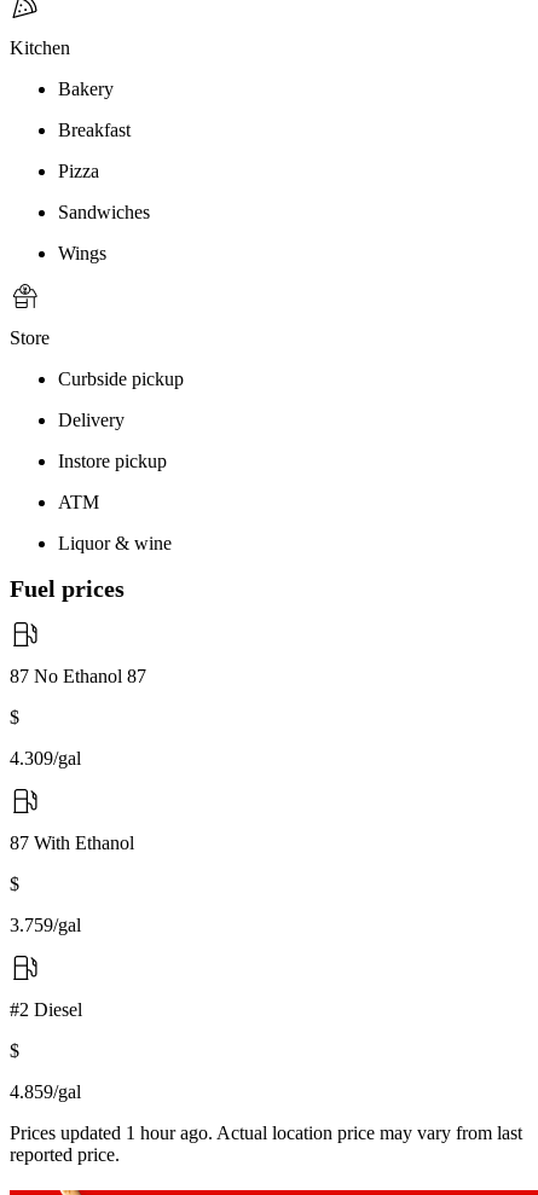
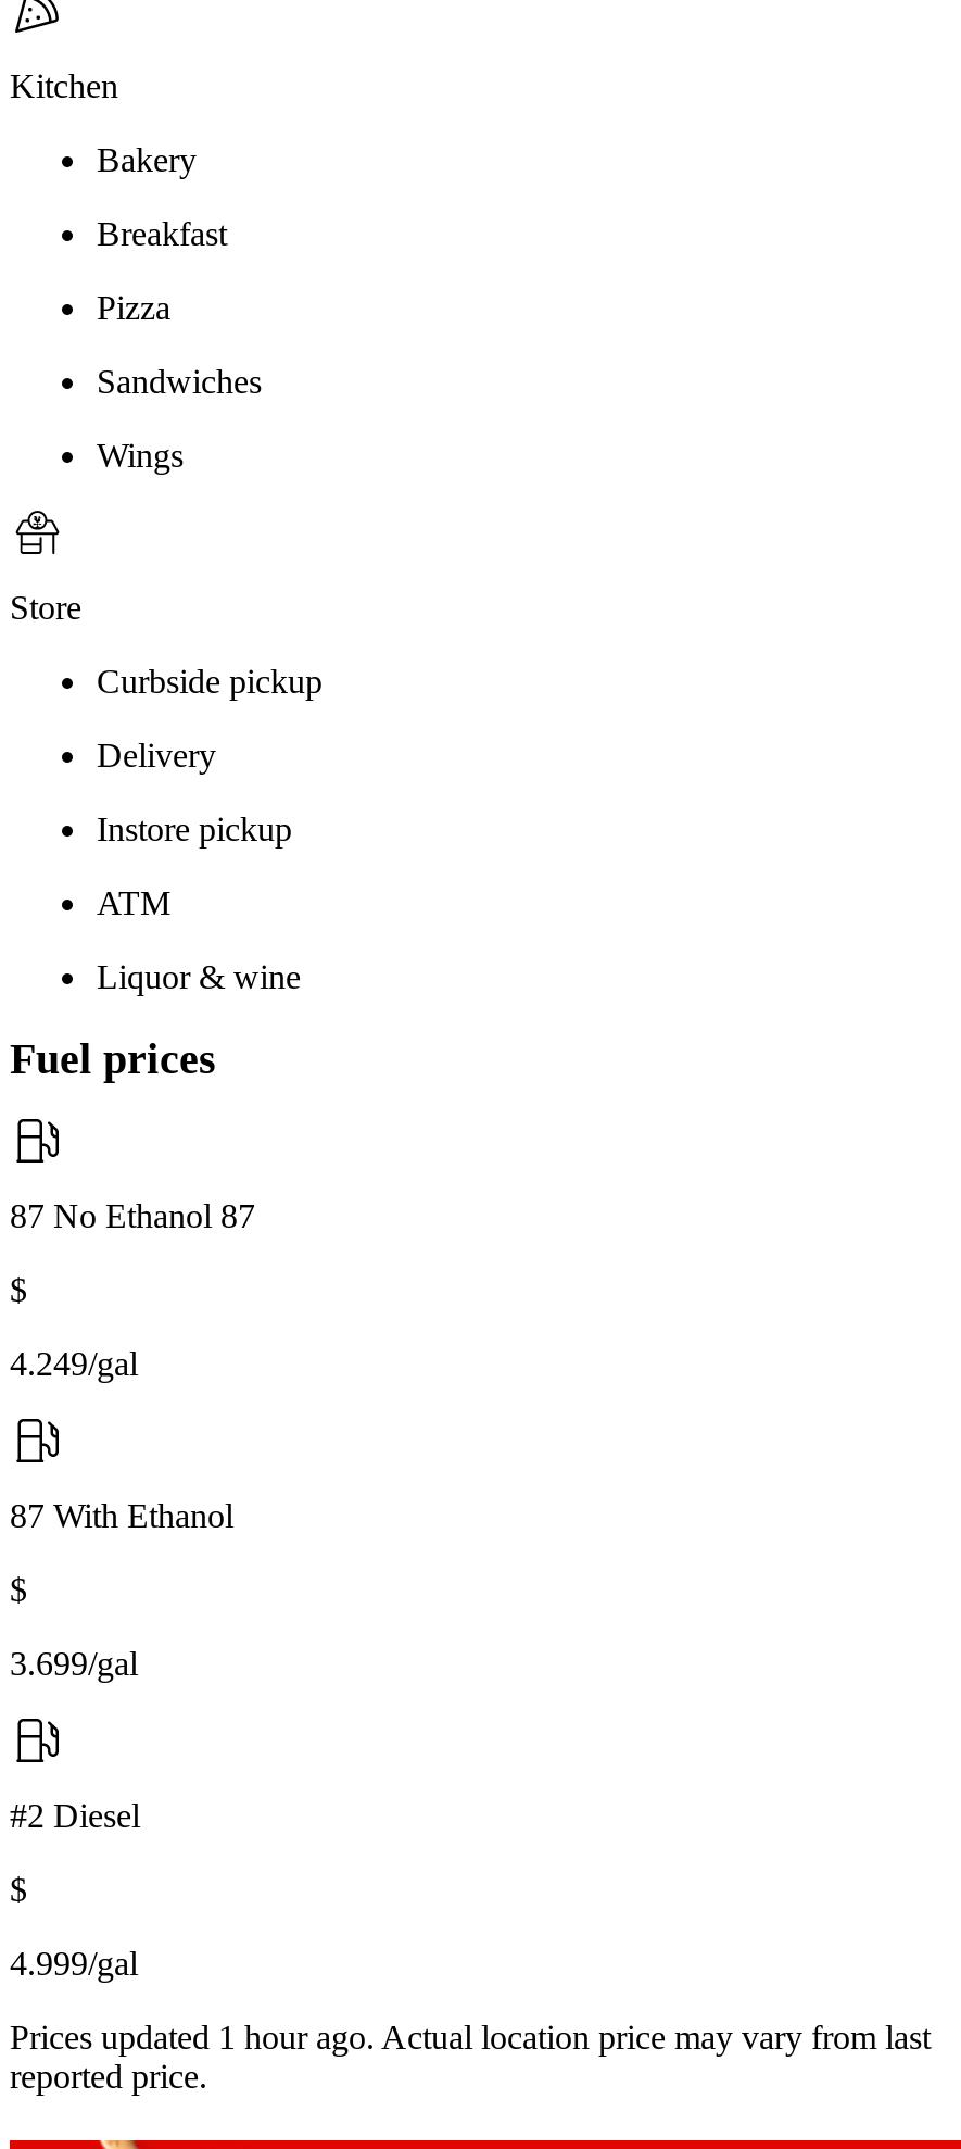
- 4.309/gal
+ 4.249/gal

- 3.759/gal
+ 3.699/gal

- 4.859/gal
+ 4.999/gal
